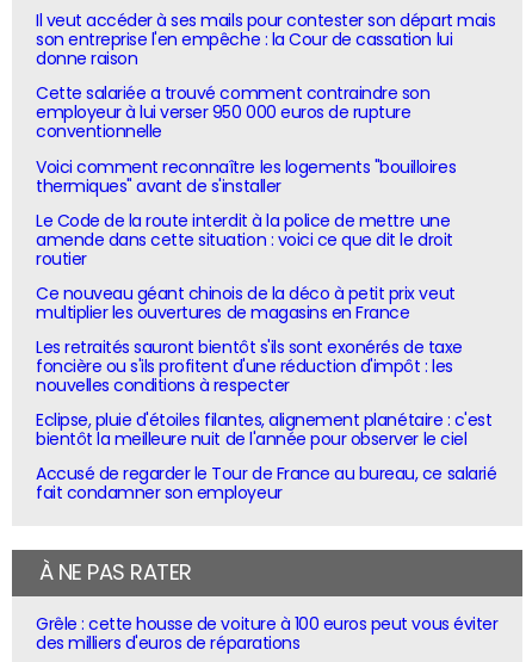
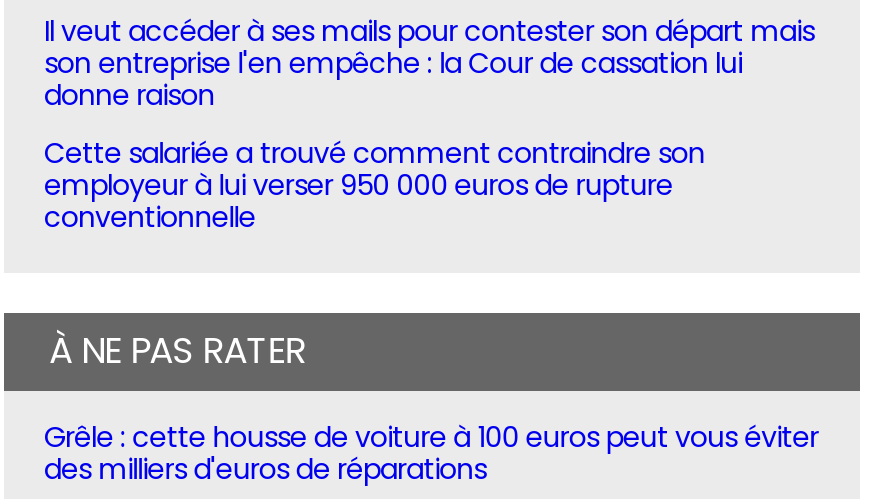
- Voici comment reconnaître les logements "bouilloires
- thermiques" avant de s'installer
- Le Code de la route interdit à la police de mettre une
- amende dans cette situation : voici ce que dit le droit
- routier
- Ce nouveau géant chinois de la déco à petit prix veut
- multiplier les ouvertures de magasins en France
- Les retraités sauront bientôt s'ils sont exonérés de taxe
- foncière ou s'ils profitent d'une réduction d'impôt : les
- nouvelles conditions à respecter
- Eclipse, pluie d'étoiles filantes, alignement planétaire : c'est
- bientôt la meilleure nuit de l'année pour observer le ciel
- Accusé de regarder le Tour de France au bureau, ce salarié
- fait condamner son employeur
